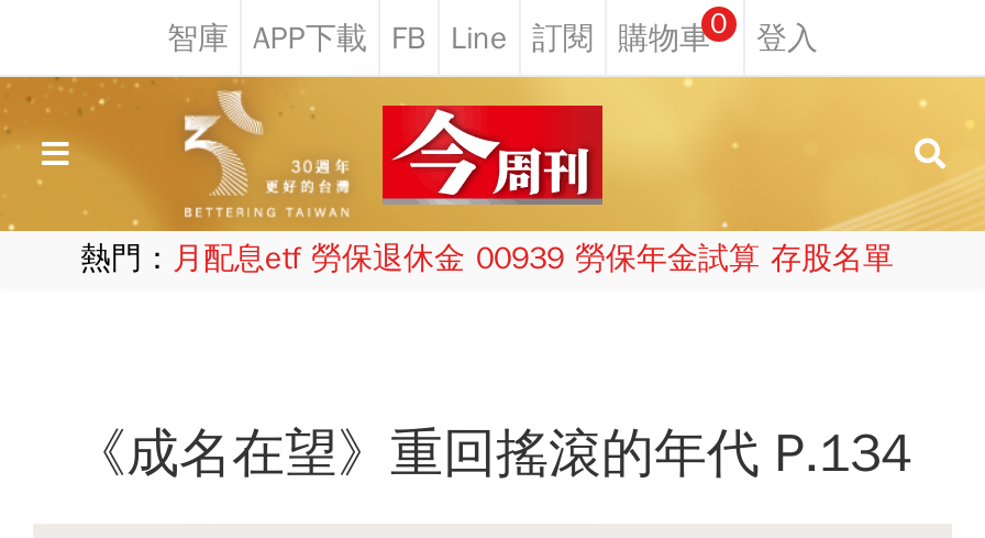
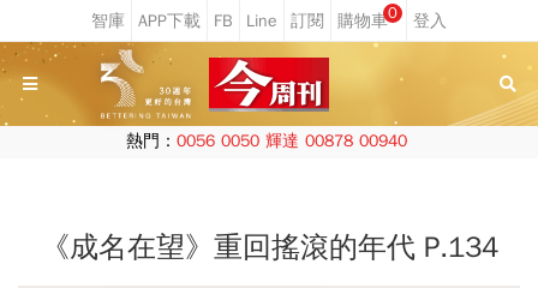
- 熱門：月配息etf 勞保退休金 00939 勞保年金試算 存股名單
+ 熱門：0056 0050 輝達 00878 00940
